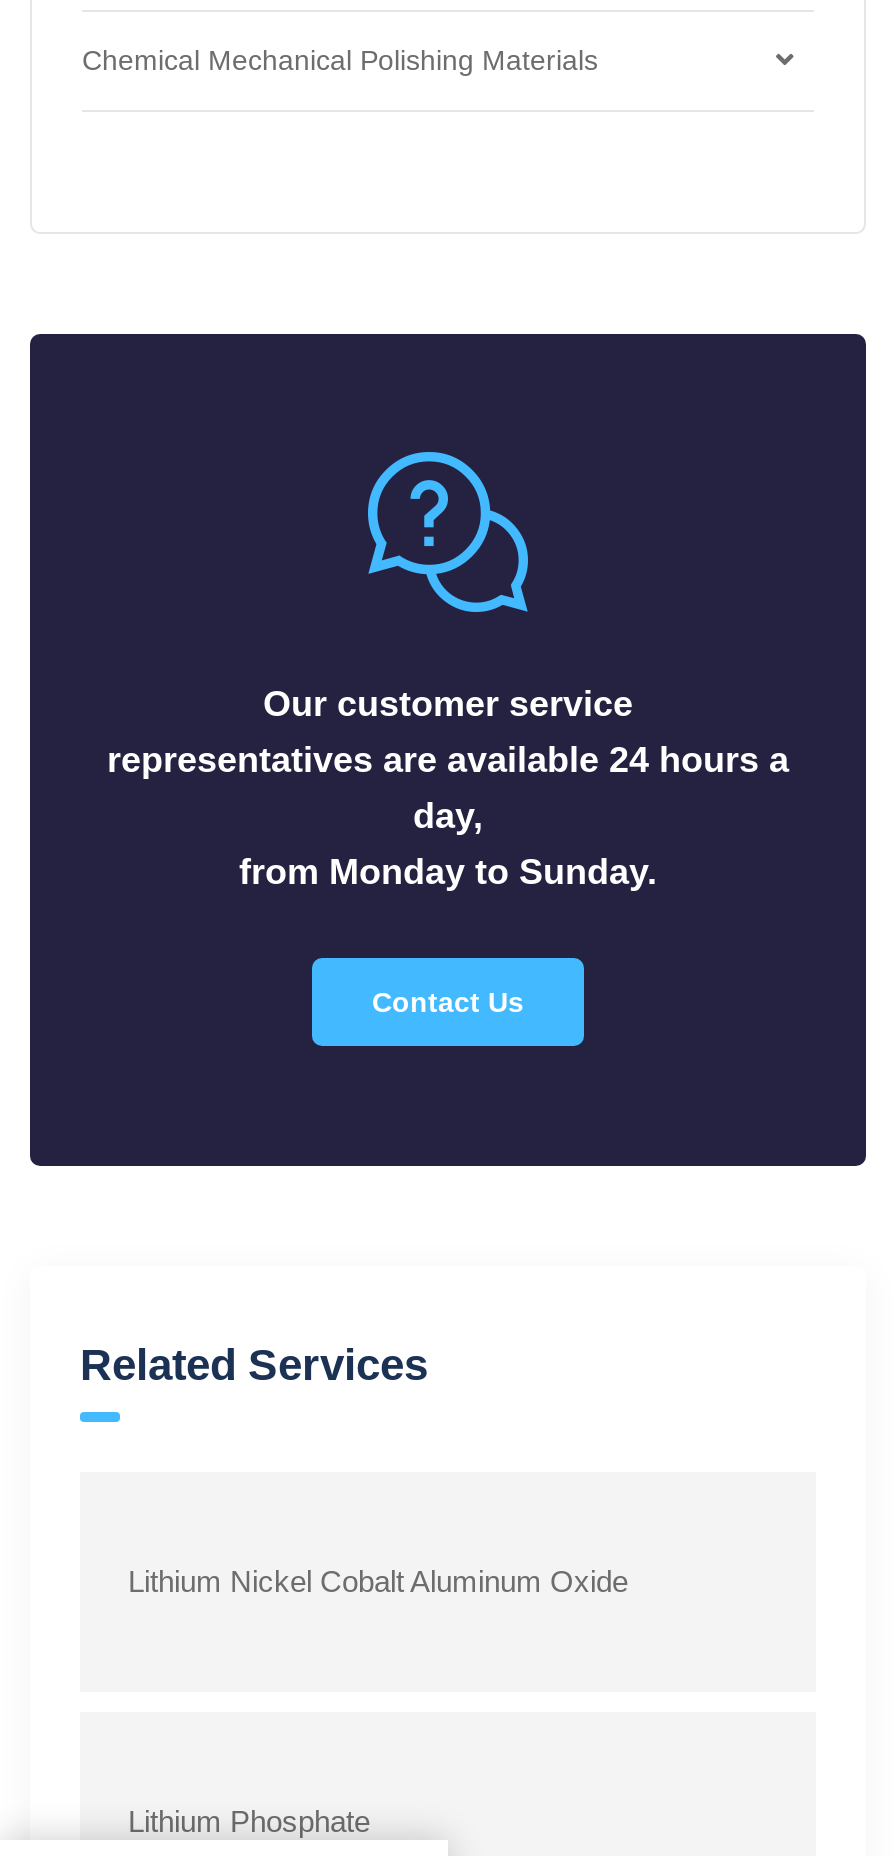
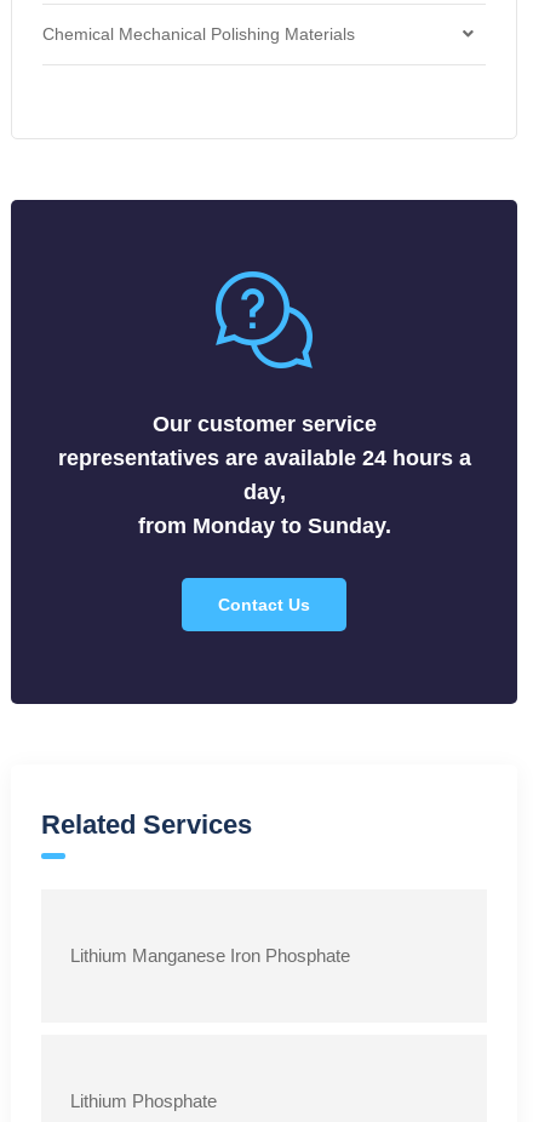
- Lithium Nickel Cobalt Aluminum Oxide
+ Lithium Manganese Iron Phosphate
